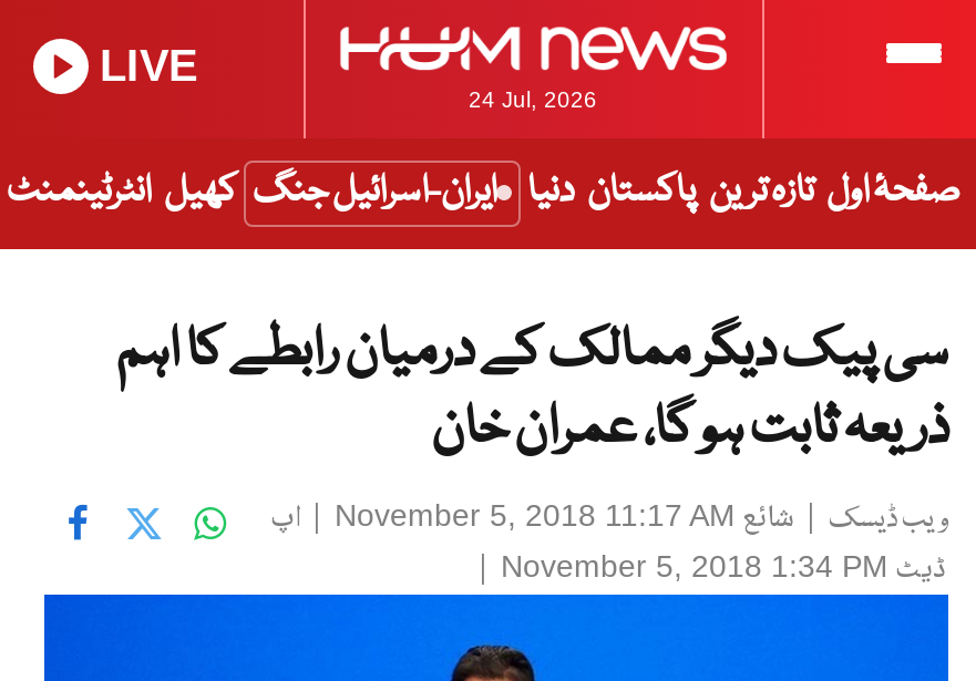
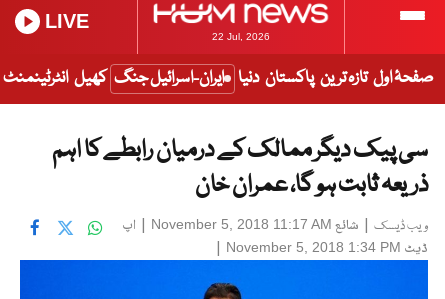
- 24 Jul, 2026
+ 22 Jul, 2026
